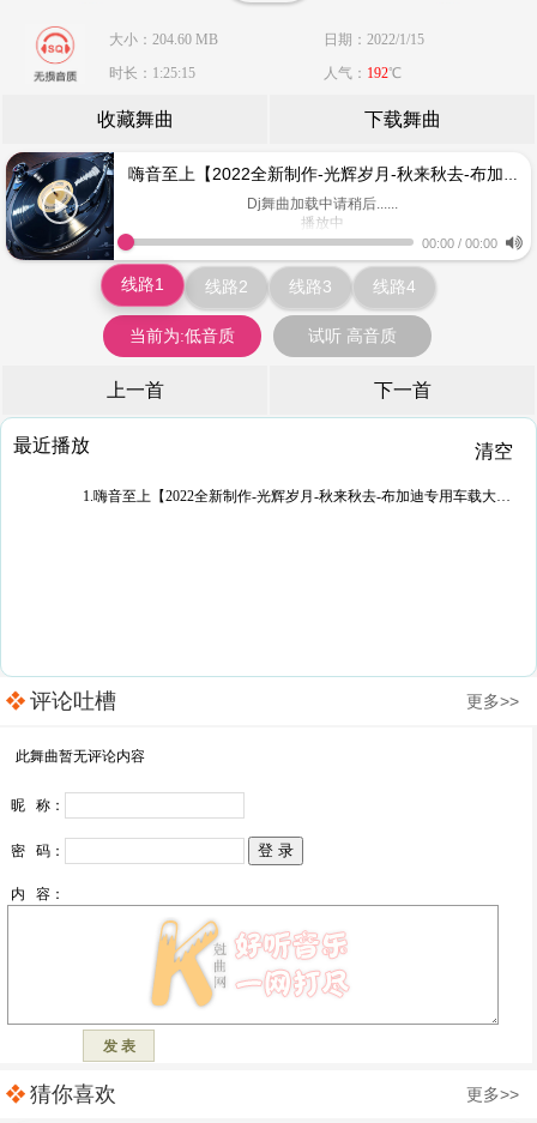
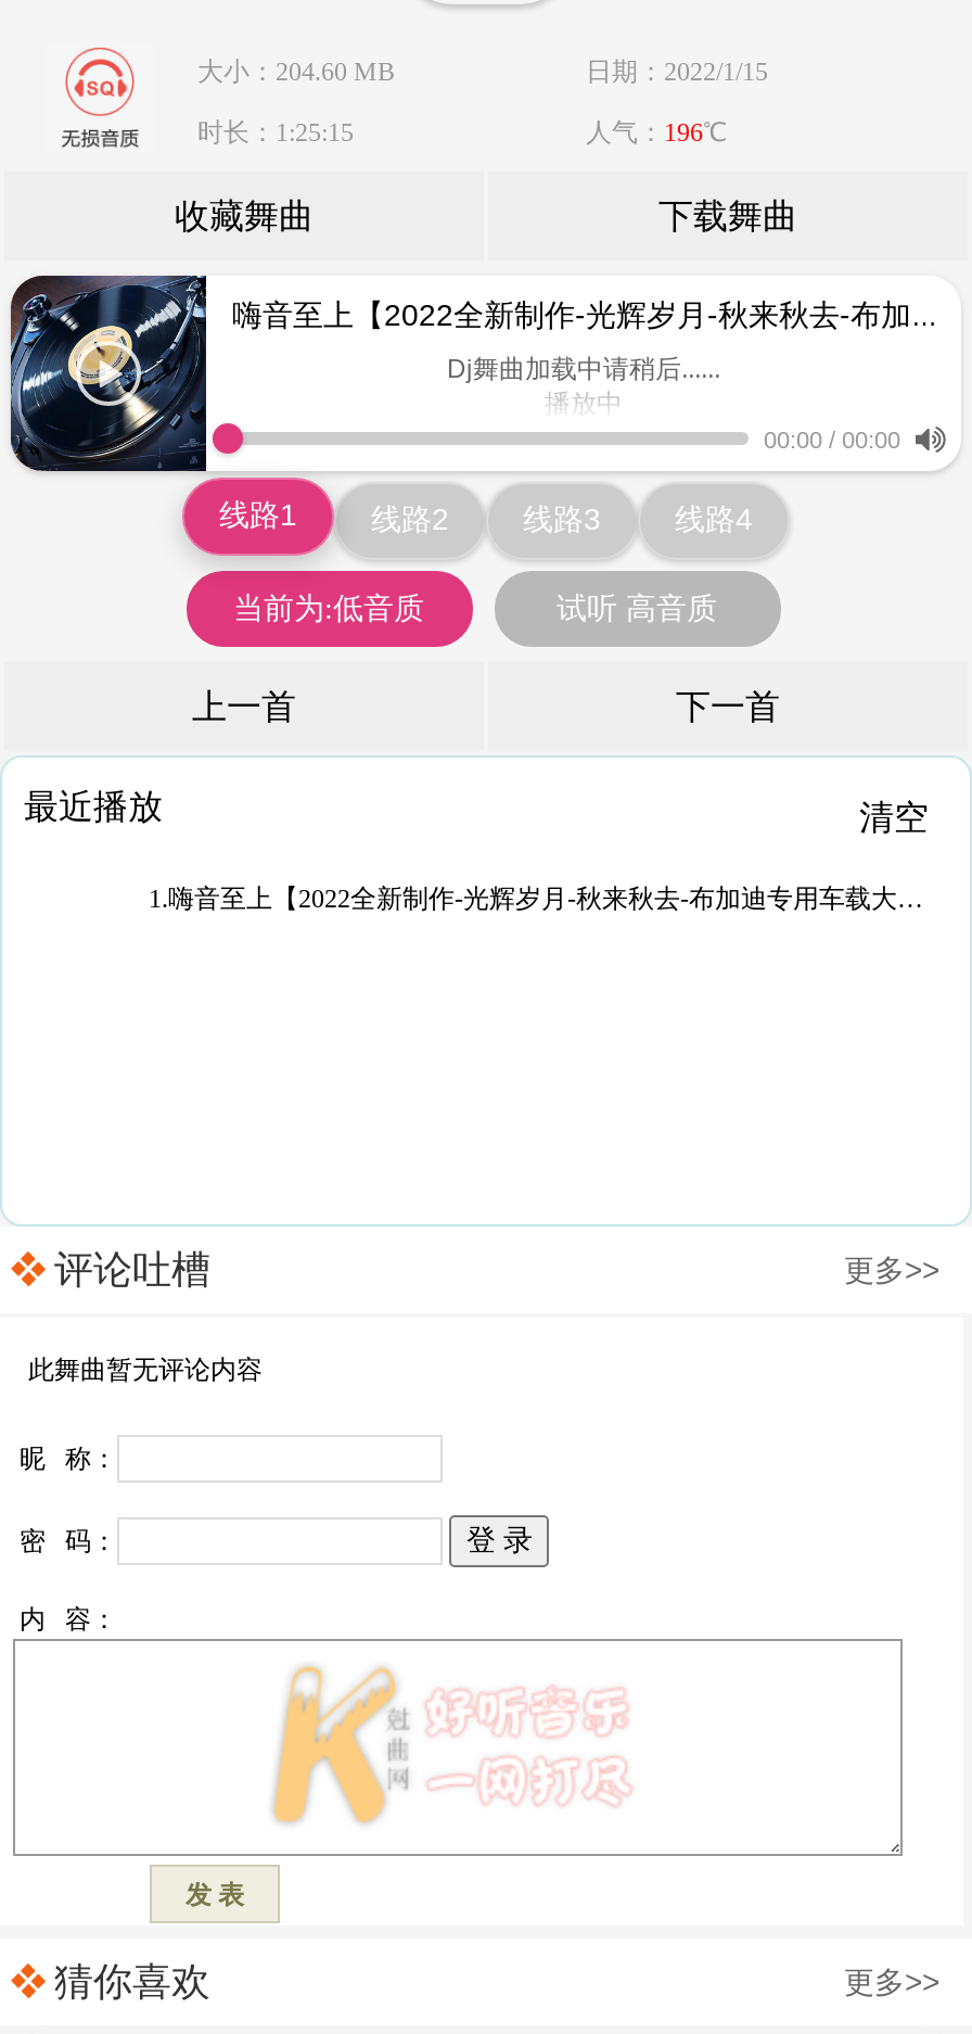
- 人气：192℃
+ 人气：196℃
